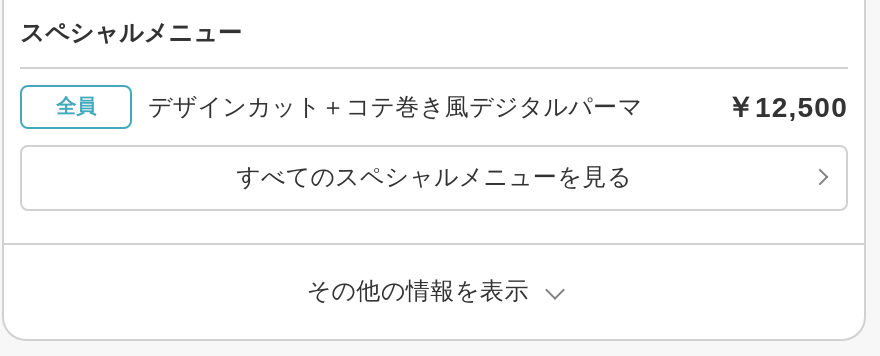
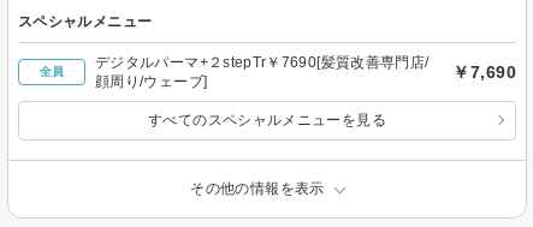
- デザインカット＋コテ巻き風デジタルパーマ
- ￥12,500
+ デジタルパーマ+２stepTr￥7690[髪質改善専門店/
+ 顔周り/ウェーブ]
+ ￥7,690
